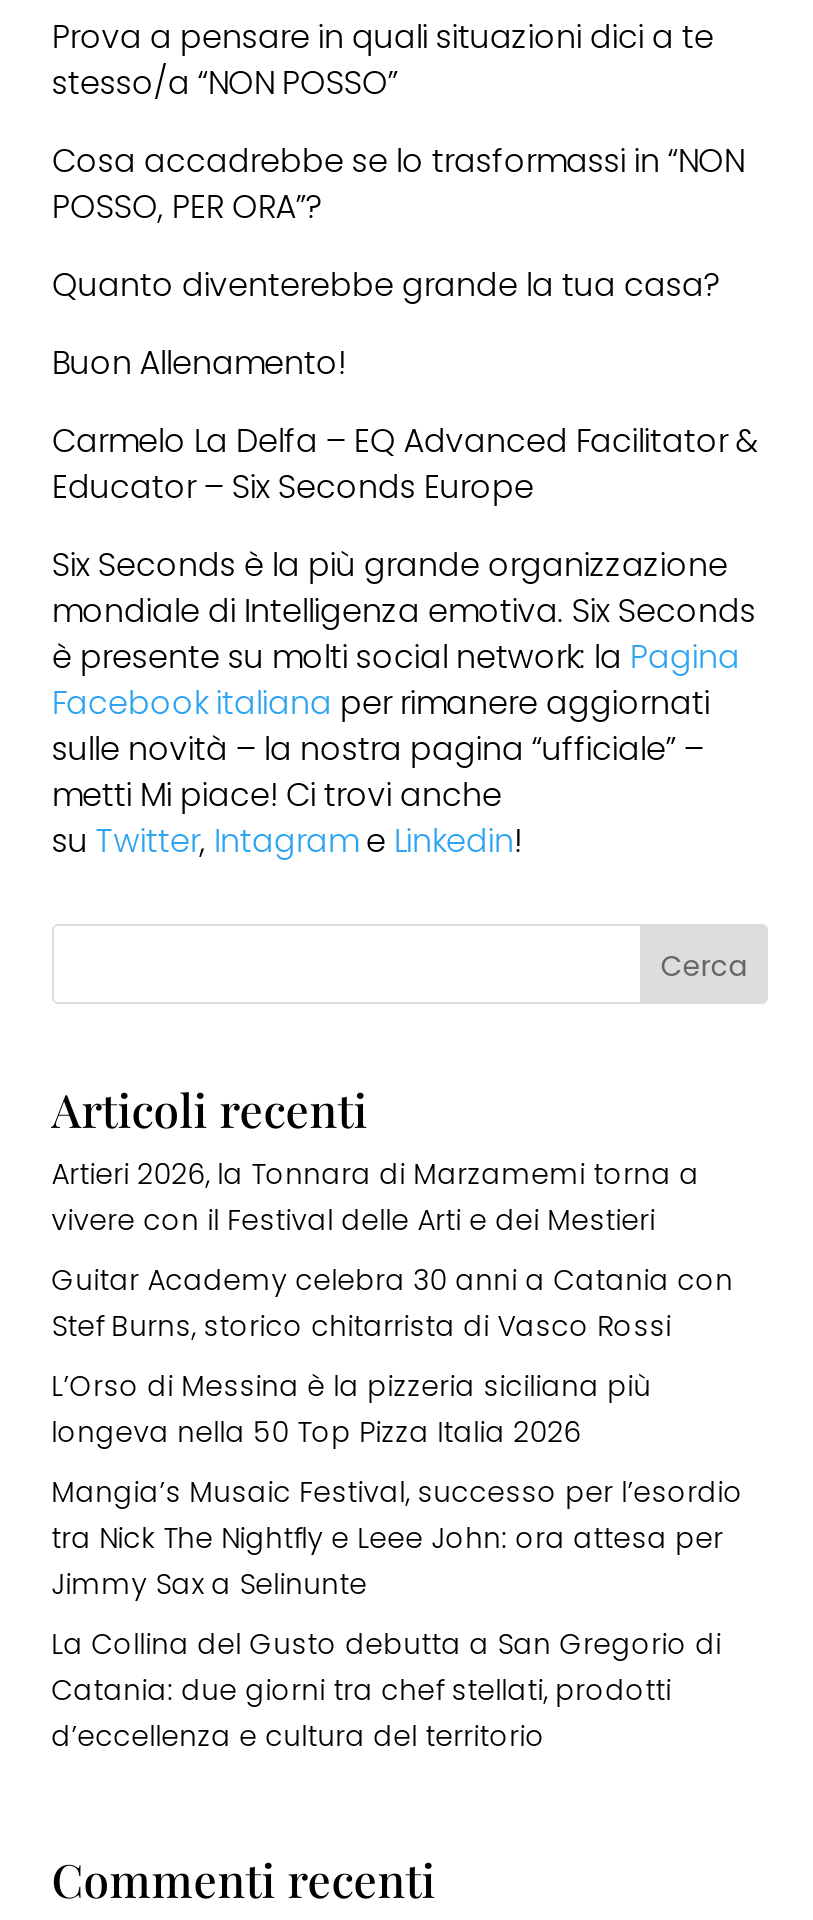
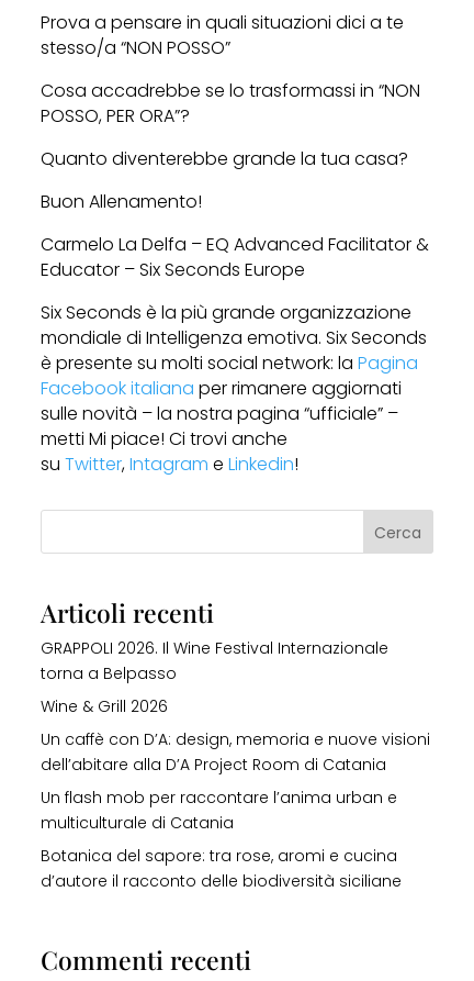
- Artieri 2026, la Tonnara di Marzamemi torna a
- vivere con il Festival delle Arti e dei Mestieri
+ GRAPPOLI 2026. Il Wine Festival Internazionale
+ torna a Belpasso

- Guitar Academy celebra 30 anni a Catania con
- Stef Burns, storico chitarrista di Vasco Rossi
+ Wine & Grill 2026

- L’Orso di Messina è la pizzeria siciliana più
- longeva nella 50 Top Pizza Italia 2026
+ Un caffè con D’A: design, memoria e nuove visioni
+ dell’abitare alla D’A Project Room di Catania

- Mangia’s Musaic Festival, successo per l’esordio
- tra Nick The Nightfly e Leee John: ora attesa per
- Jimmy Sax a Selinunte
+ Un flash mob per raccontare l’anima urban e
+ multiculturale di Catania

- La Collina del Gusto debutta a San Gregorio di
- Catania: due giorni tra chef stellati, prodotti
- d’eccellenza e cultura del territorio
+ Botanica del sapore: tra rose, aromi e cucina
+ d’autore il racconto delle biodiversità siciliane
